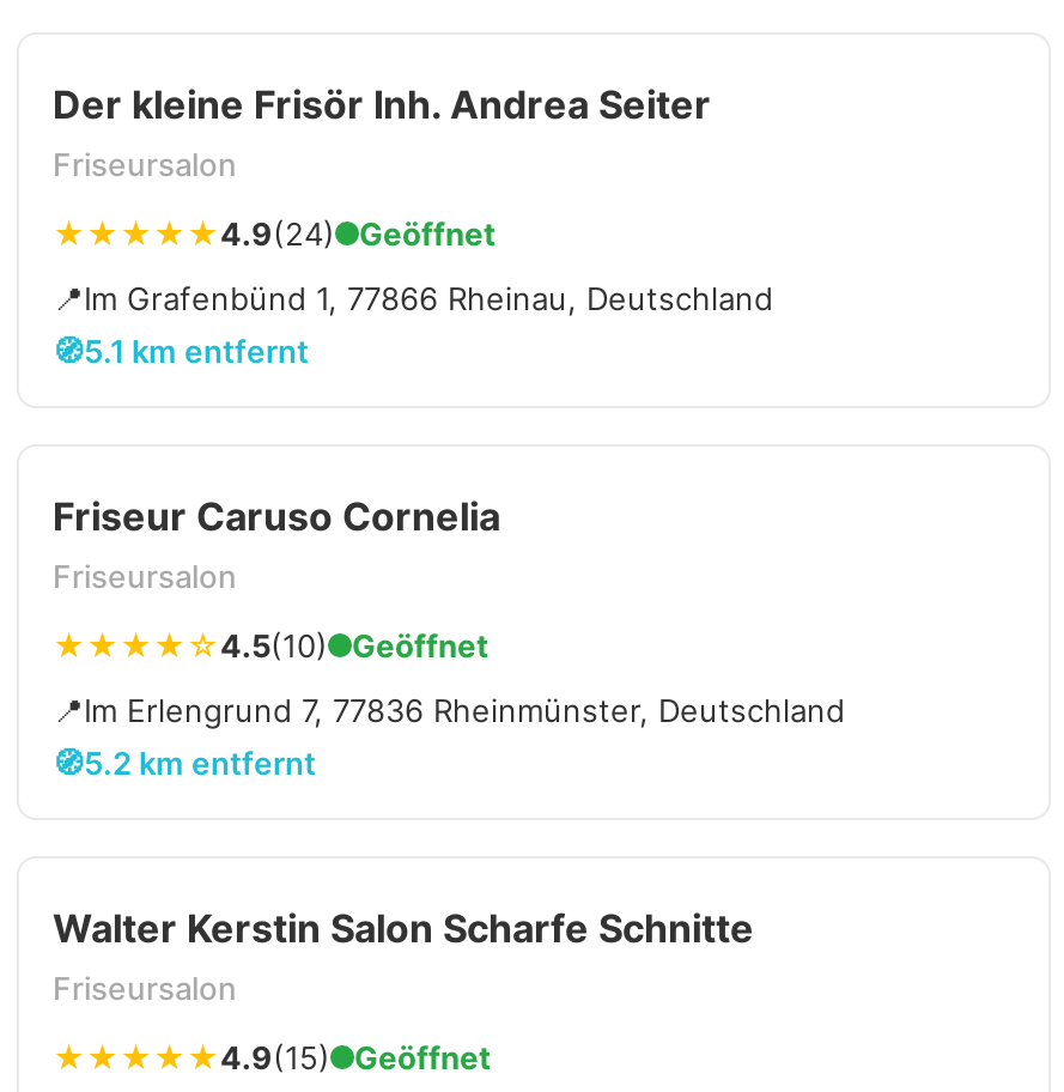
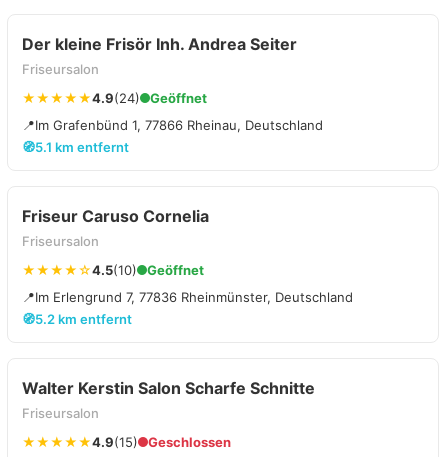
- Geöffnet
+ Geschlossen
